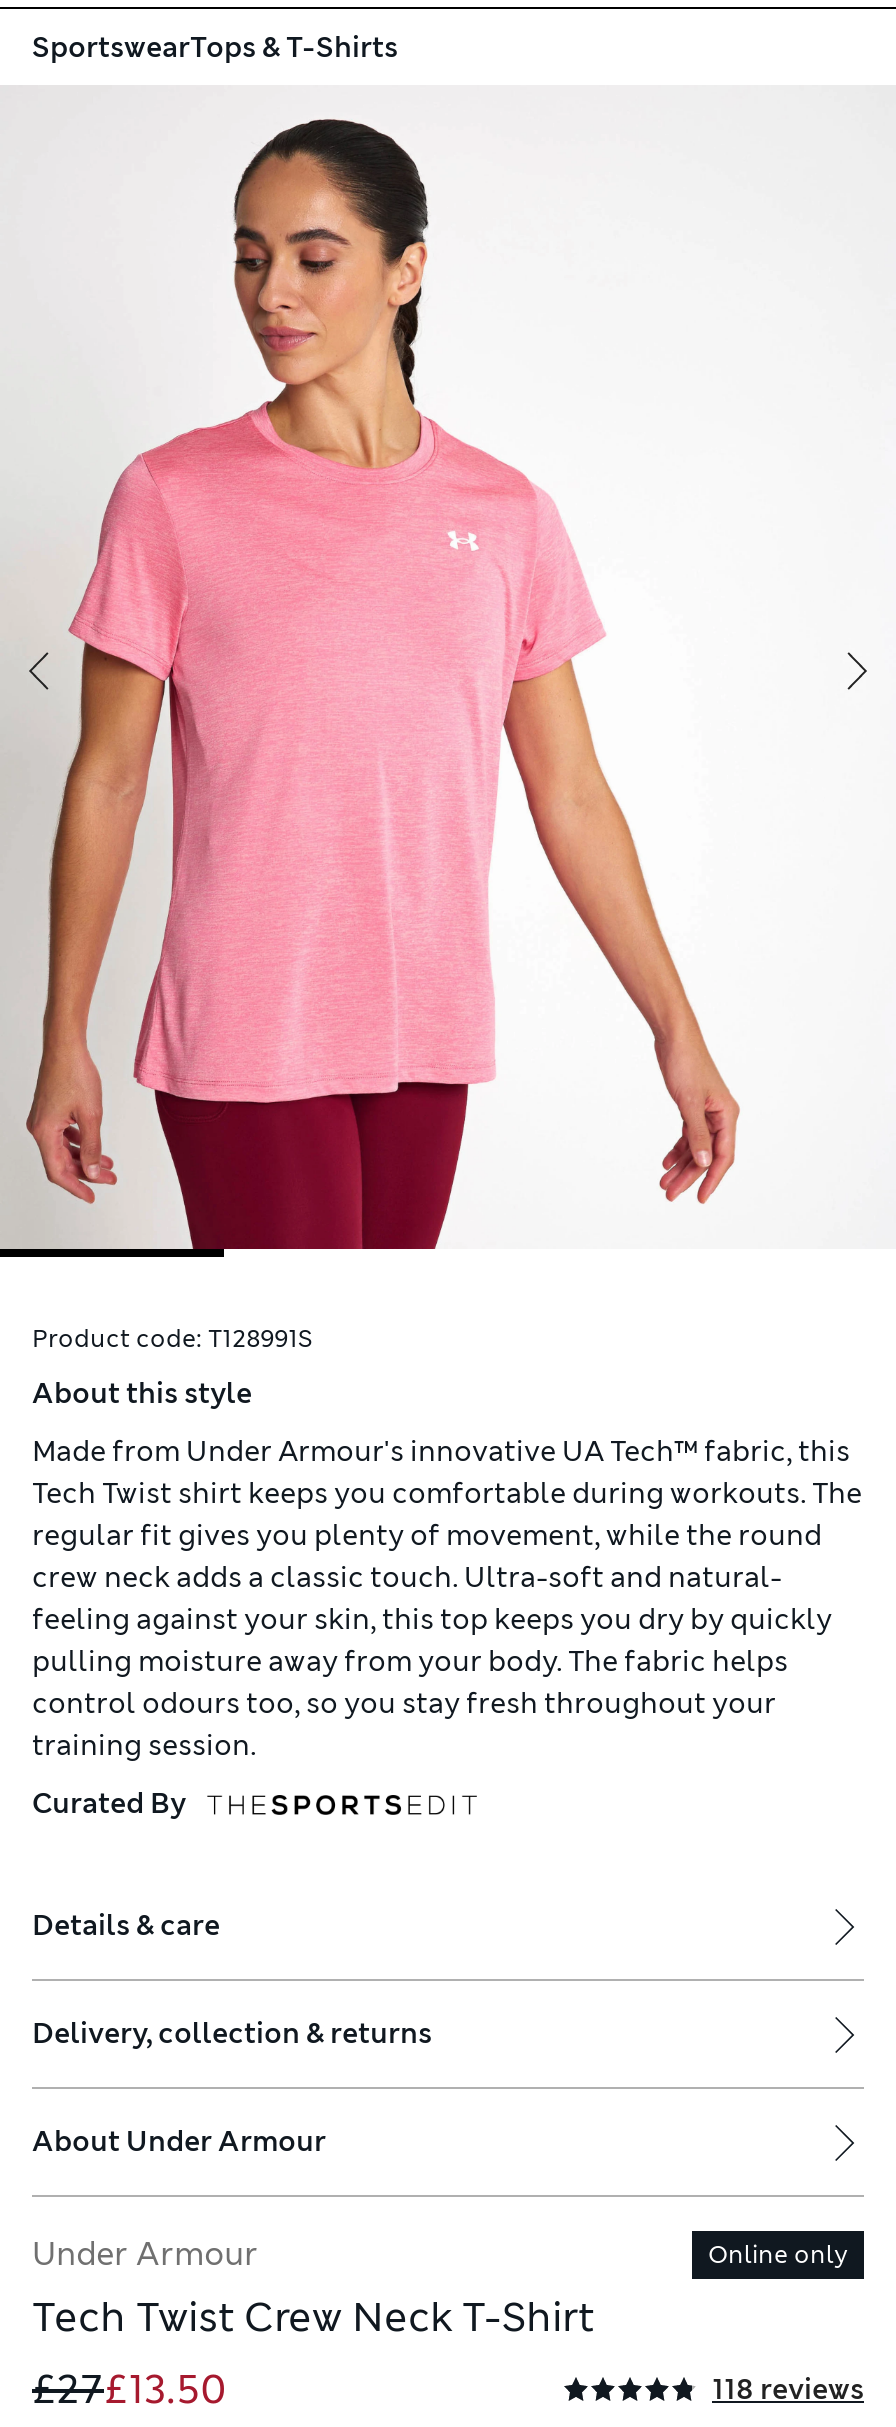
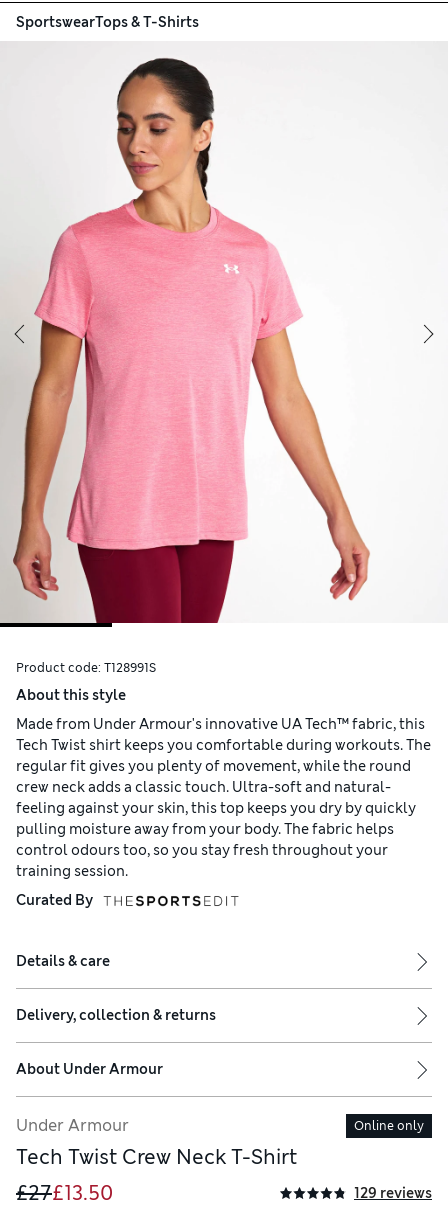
- 118 reviews
+ 129 reviews
